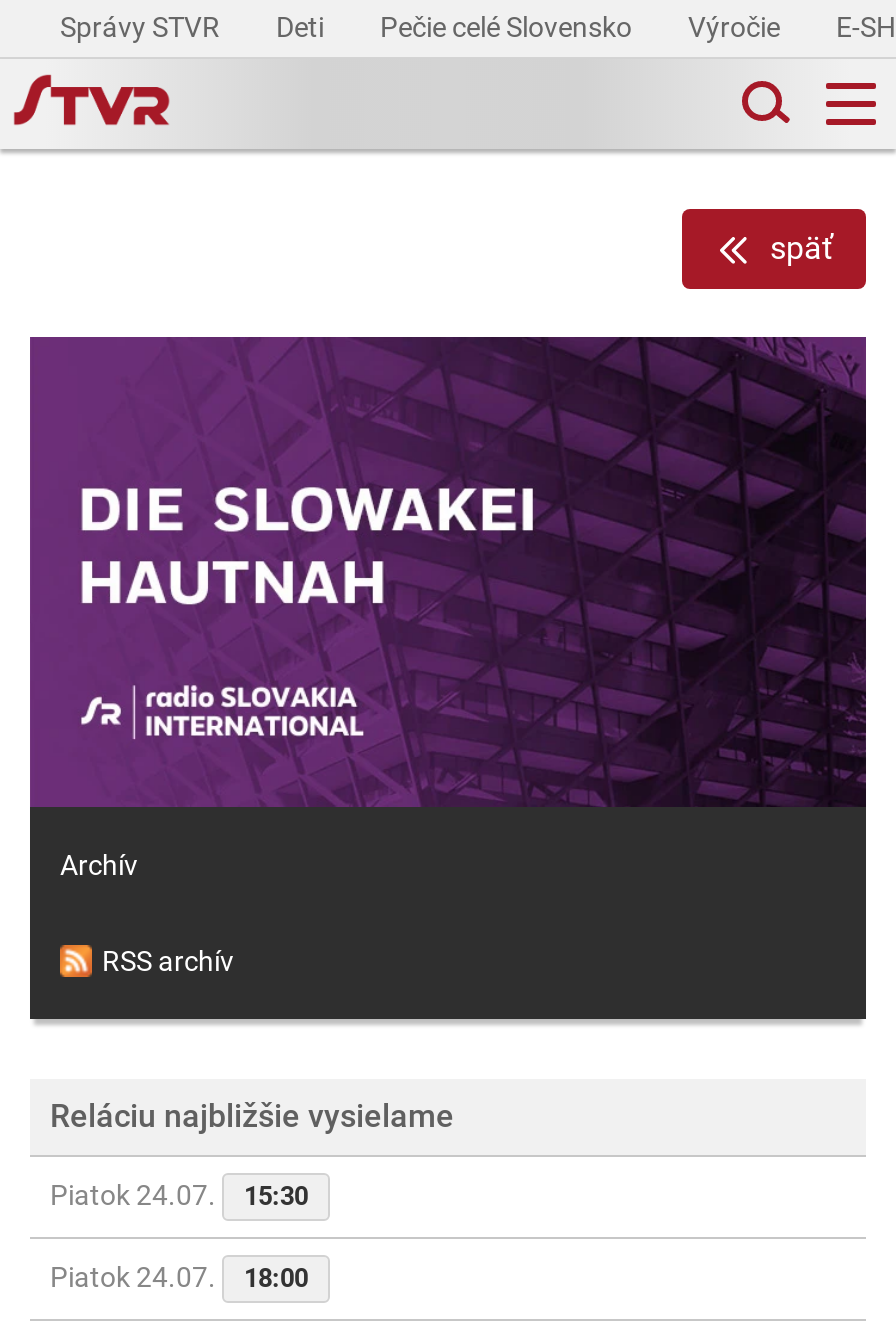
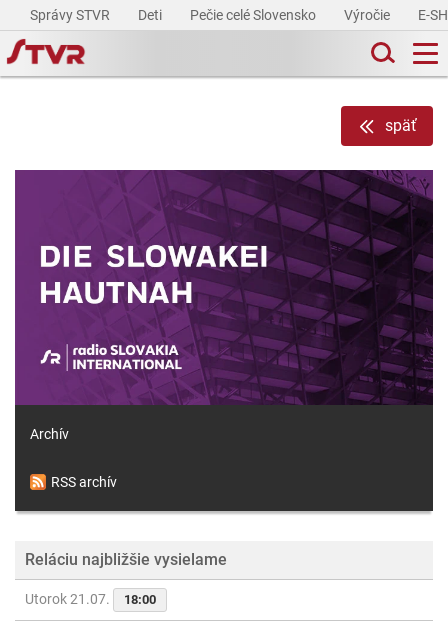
- Piatok 24.07.
- 15:30
- Piatok 24.07.
+ Utorok 21.07.
